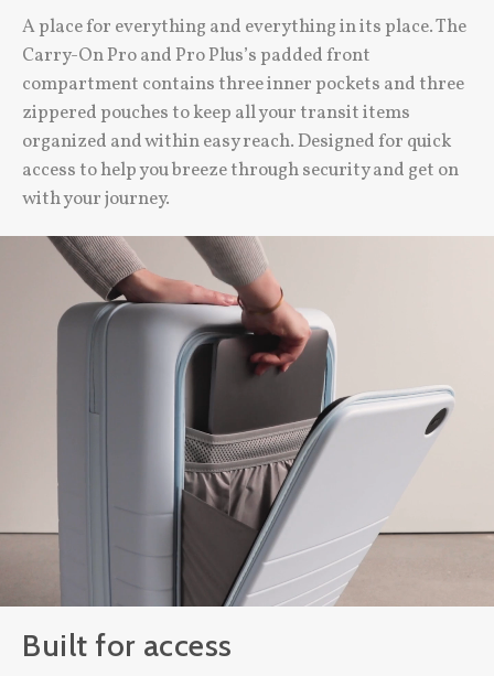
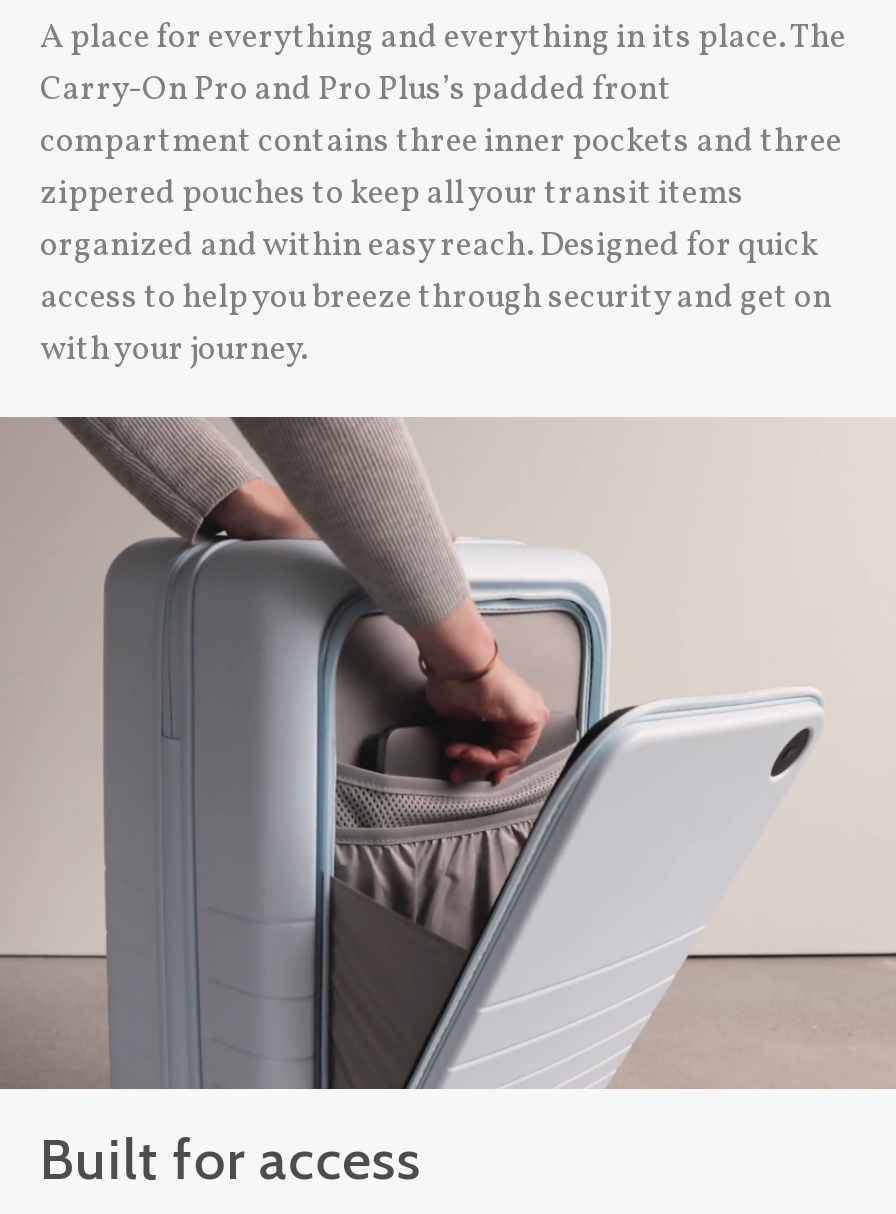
- [image]
+ [image]
